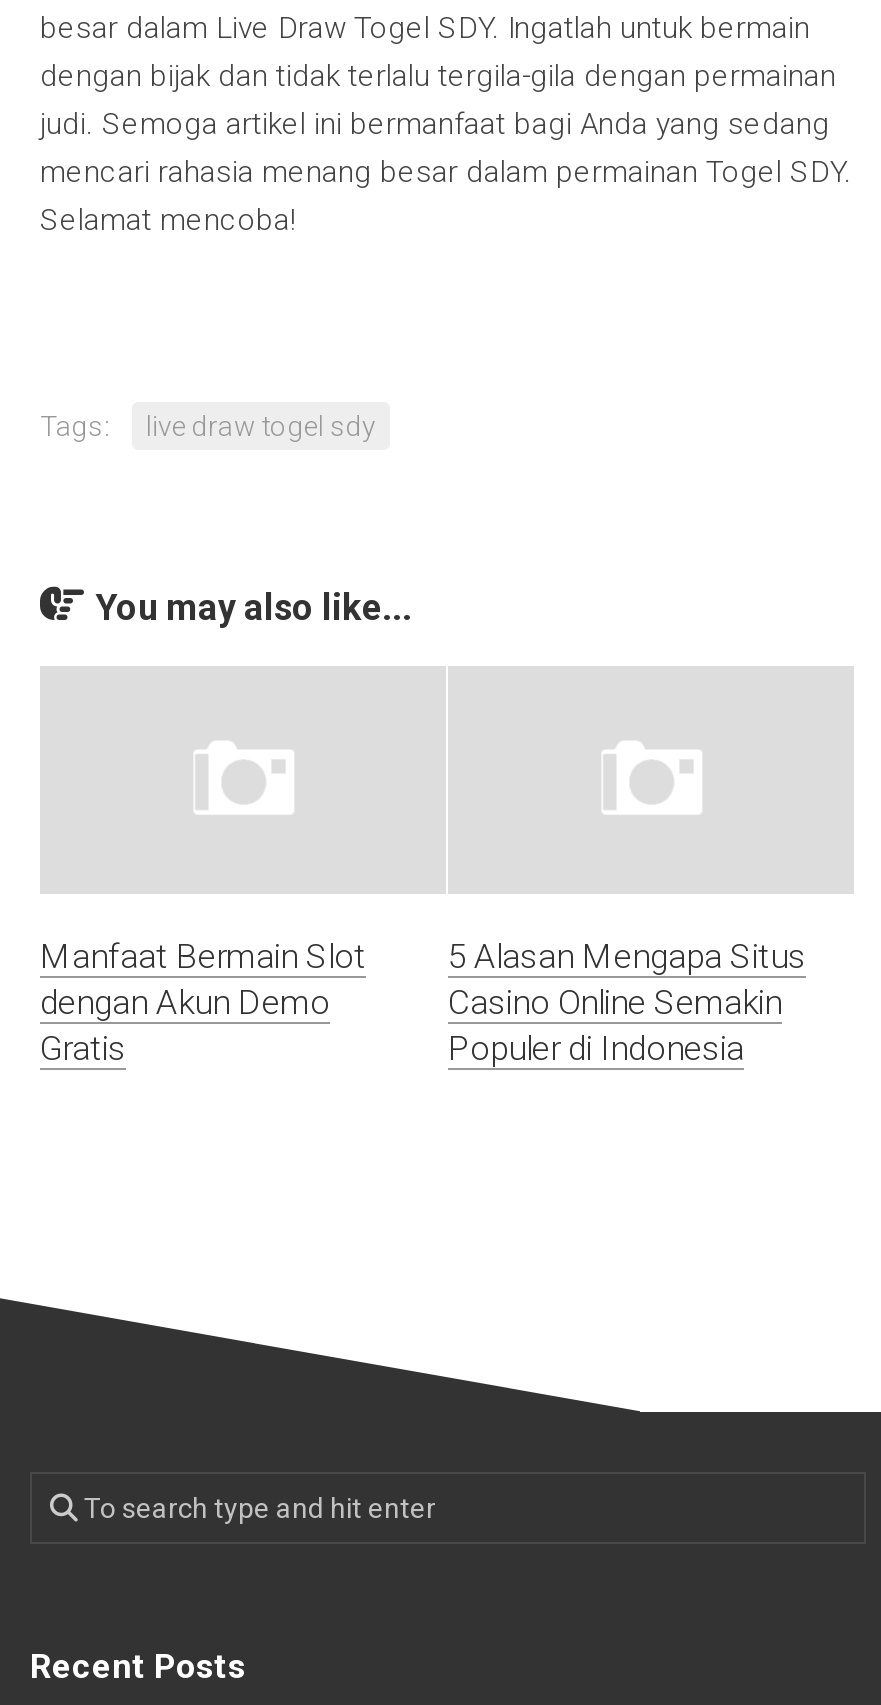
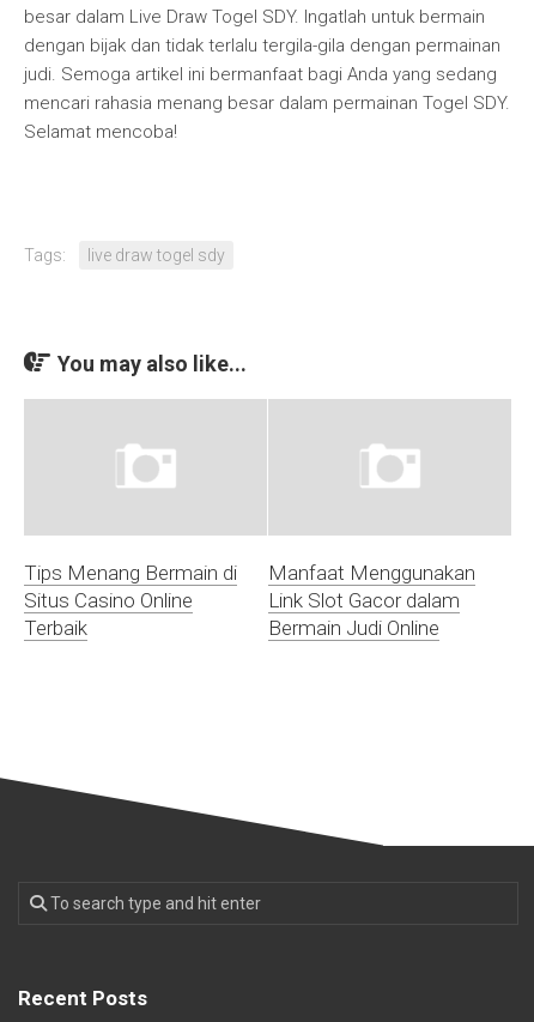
- Manfaat Bermain Slot
- dengan Akun Demo
- Gratis
+ Tips Menang Bermain di
+ Situs Casino Online
+ Terbaik

- 5 Alasan Mengapa Situs
- Casino Online Semakin
- Populer di Indonesia
+ Manfaat Menggunakan
+ Link Slot Gacor dalam
+ Bermain Judi Online
